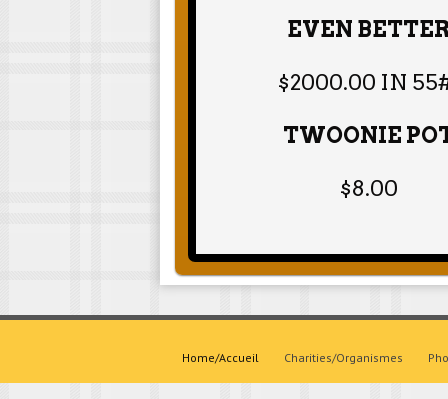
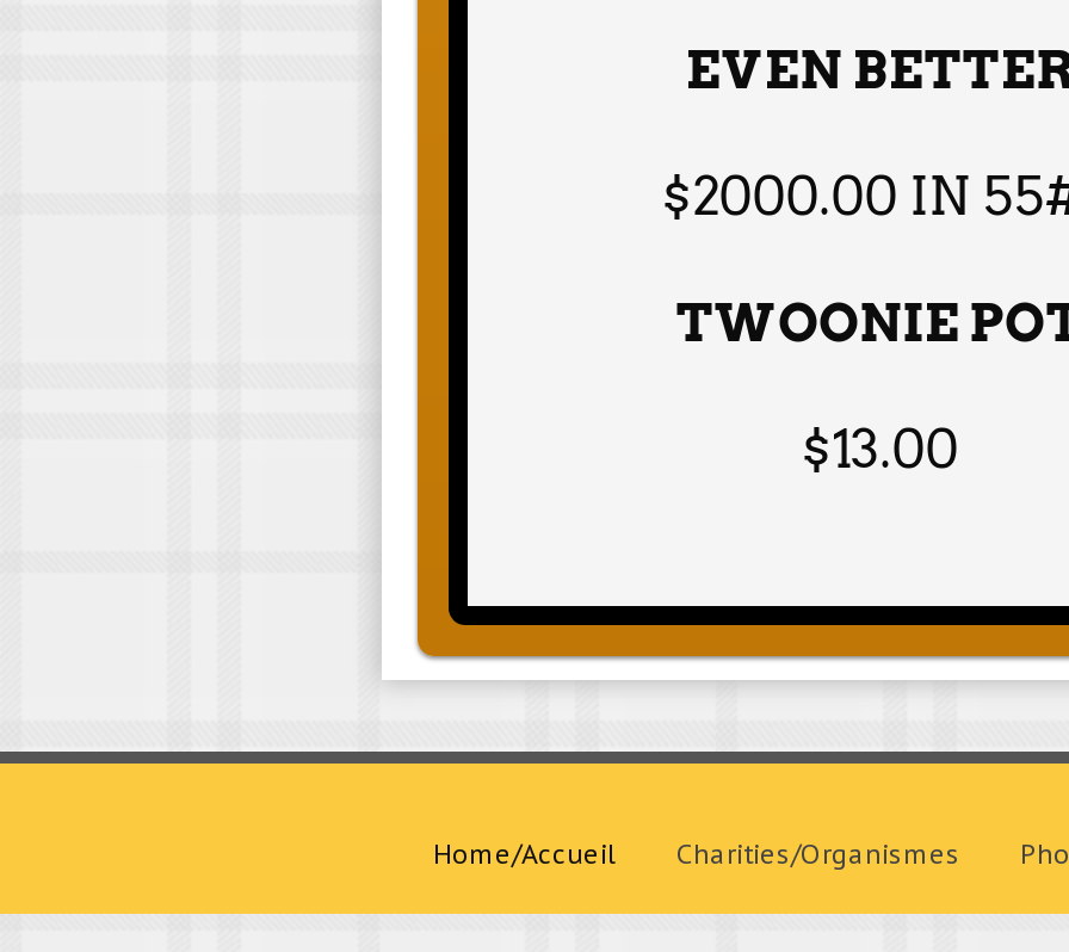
- $8.00
+ $13.00
